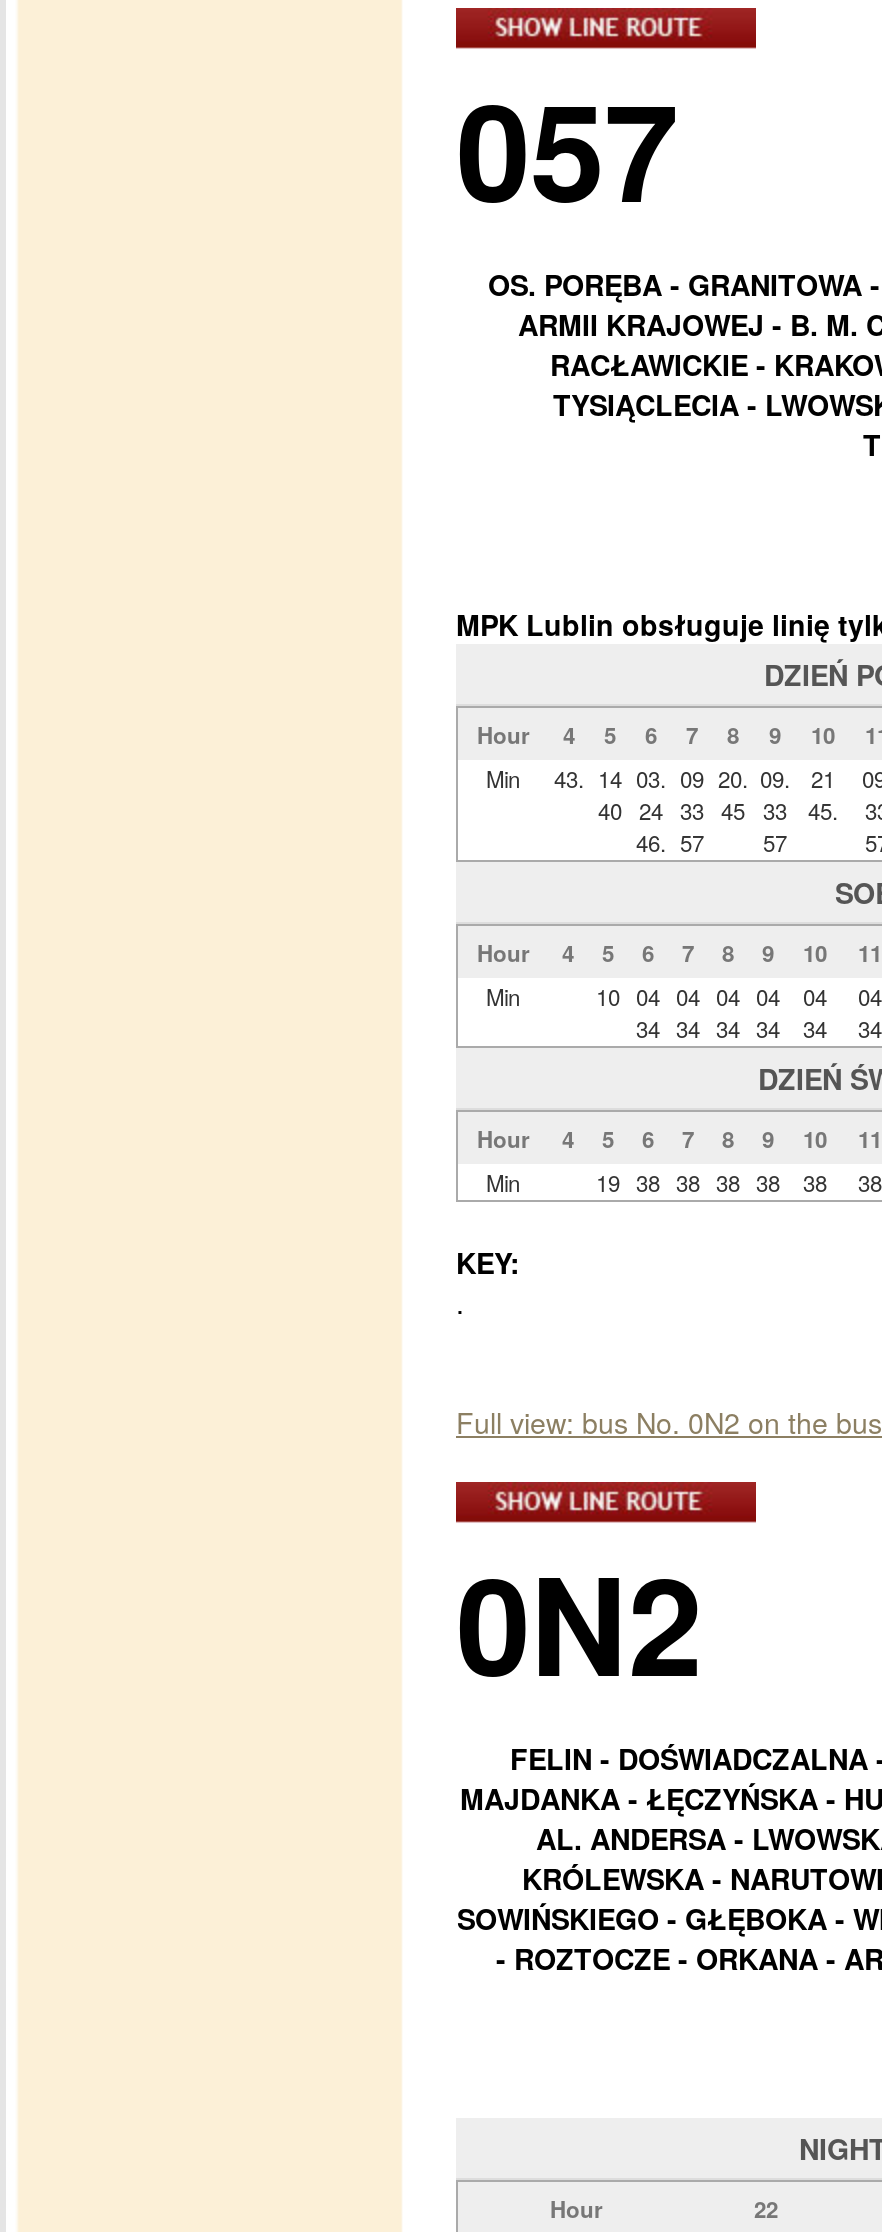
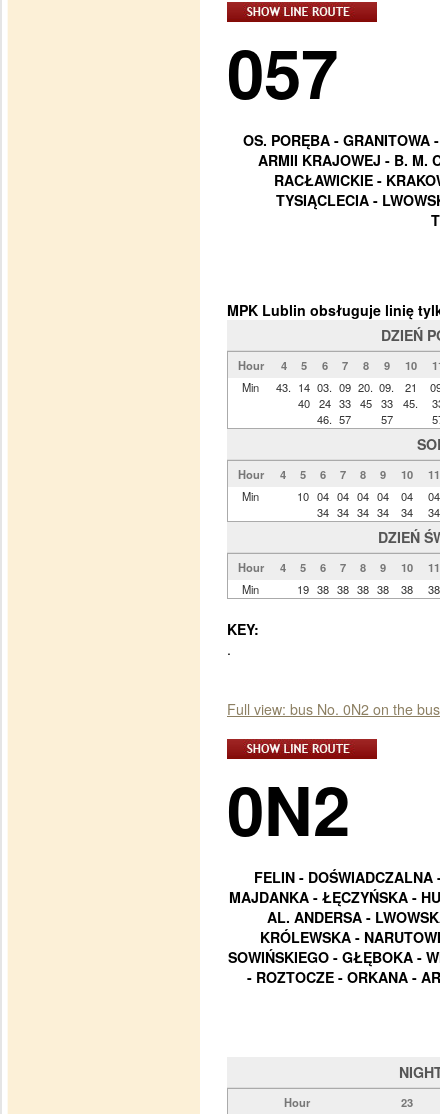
- 22
+ 23
